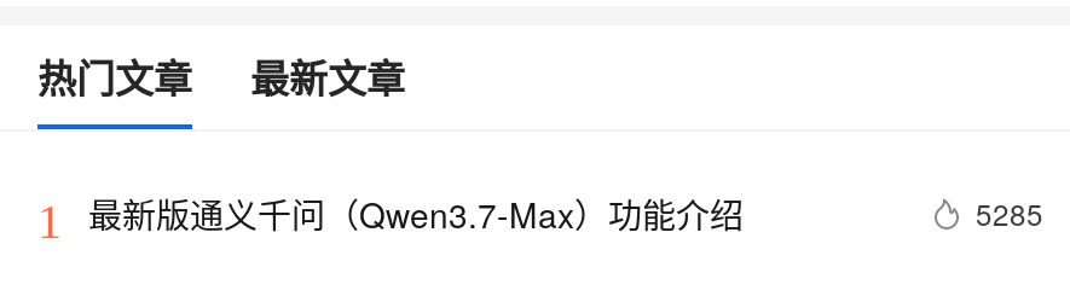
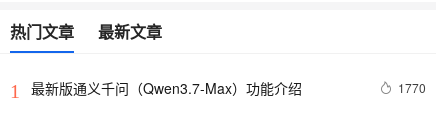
- 5285
+ 1770
